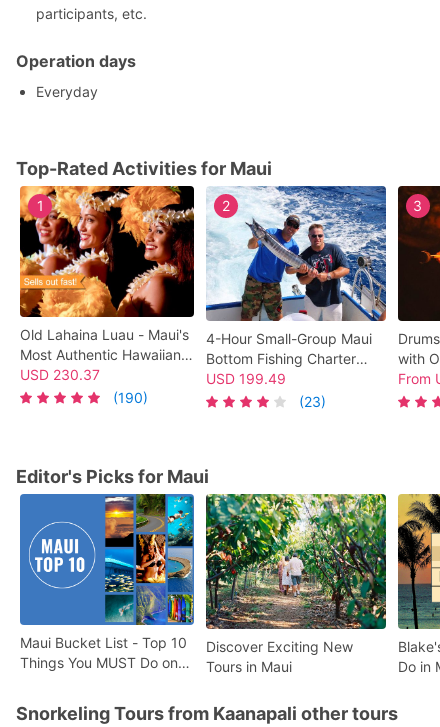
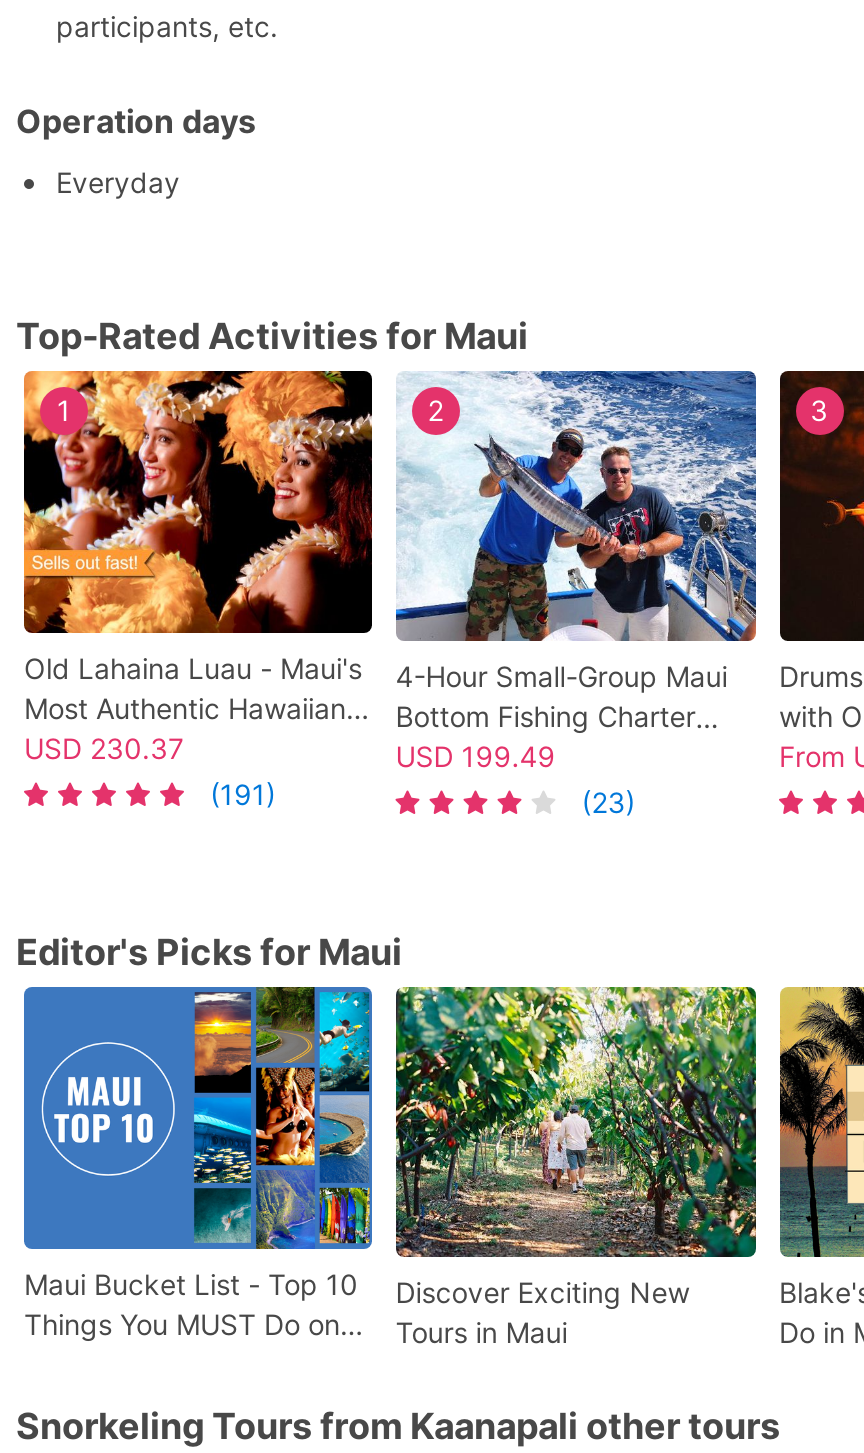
- (190)
+ (191)
